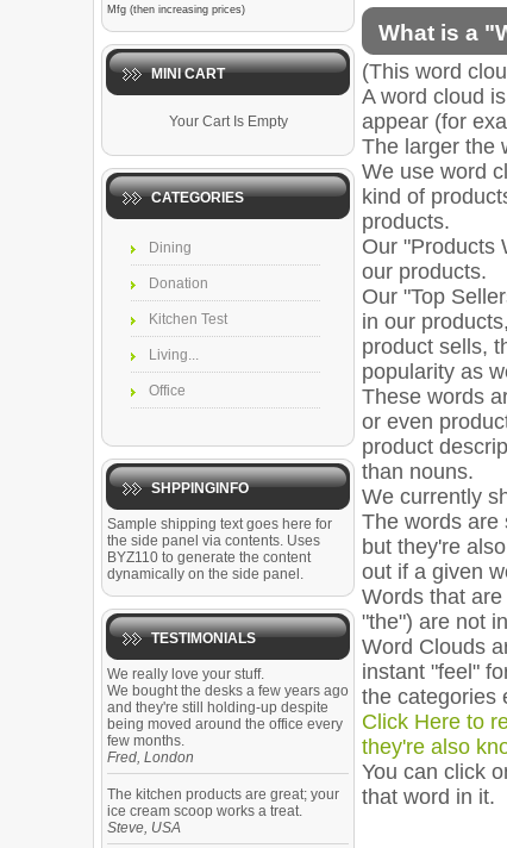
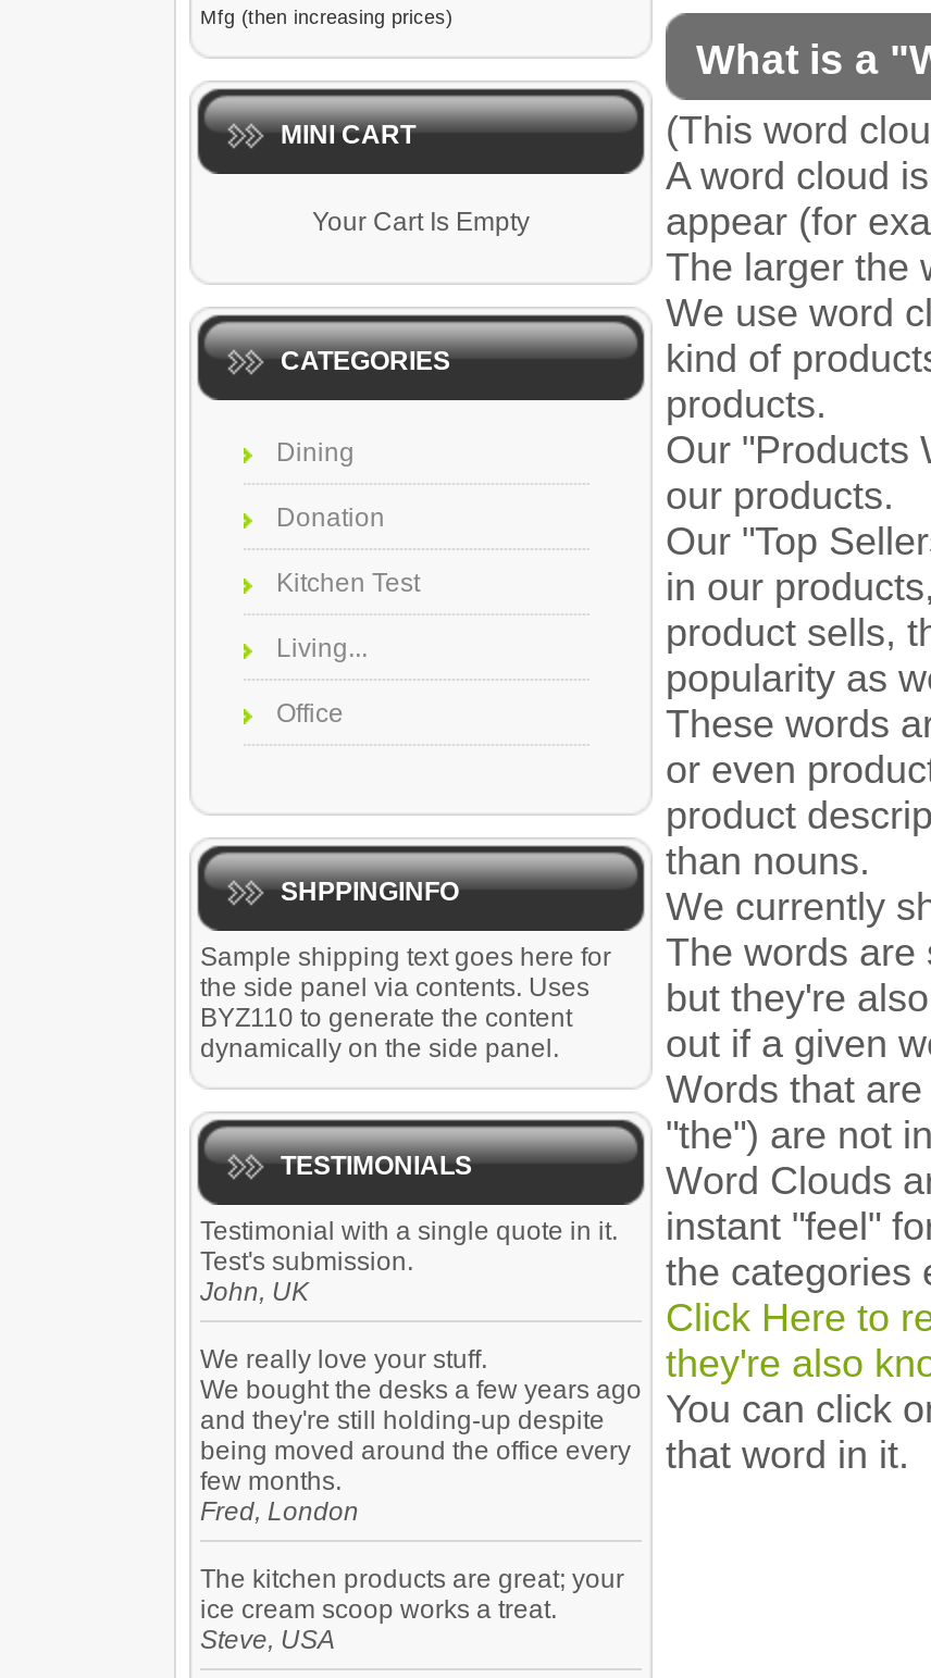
+ Testimonial with a single quote in it.
+ Test's submission.
+ John, UK
